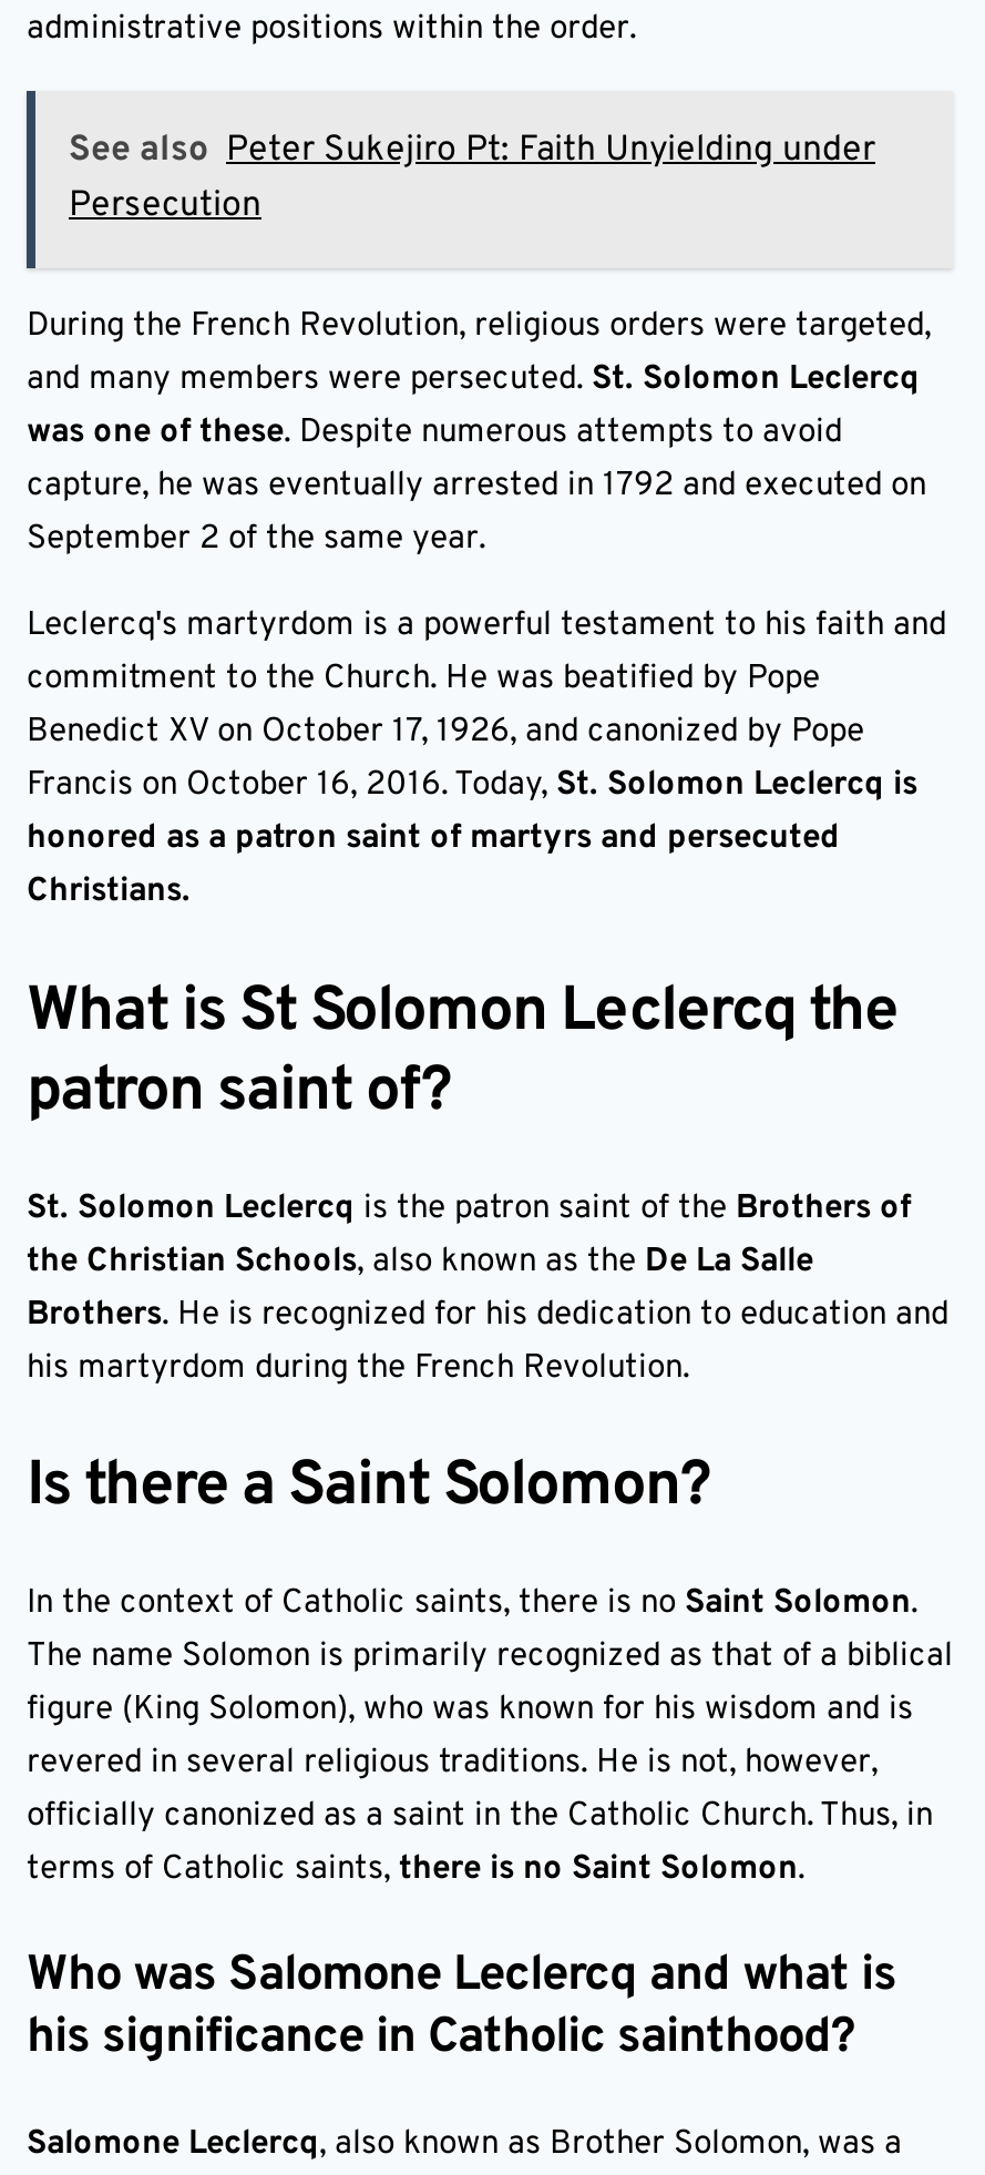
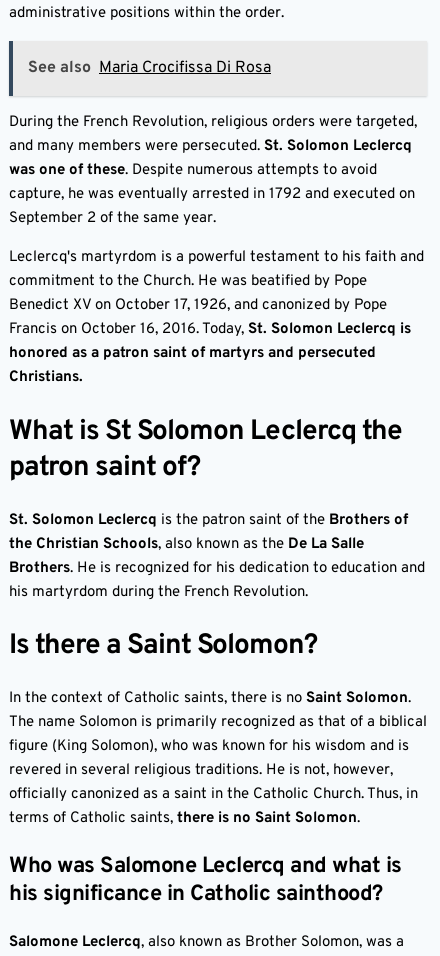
- See also Peter Sukejiro Pt: Faith Unyielding under
- Persecution
+ See also Maria Crocifissa Di Rosa
